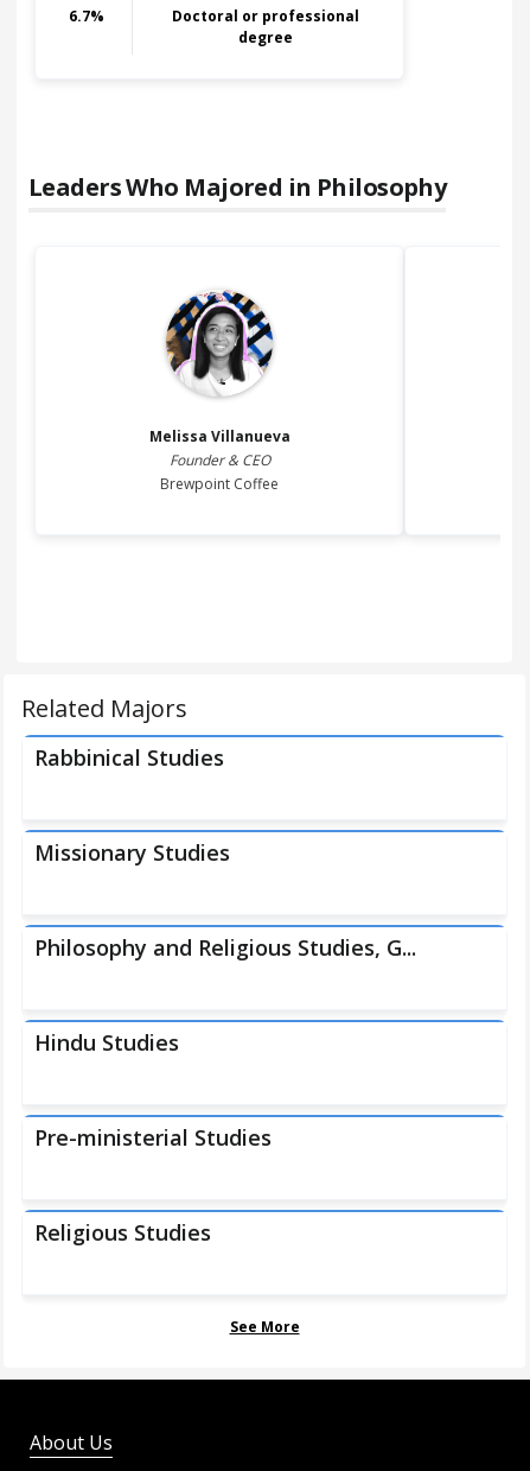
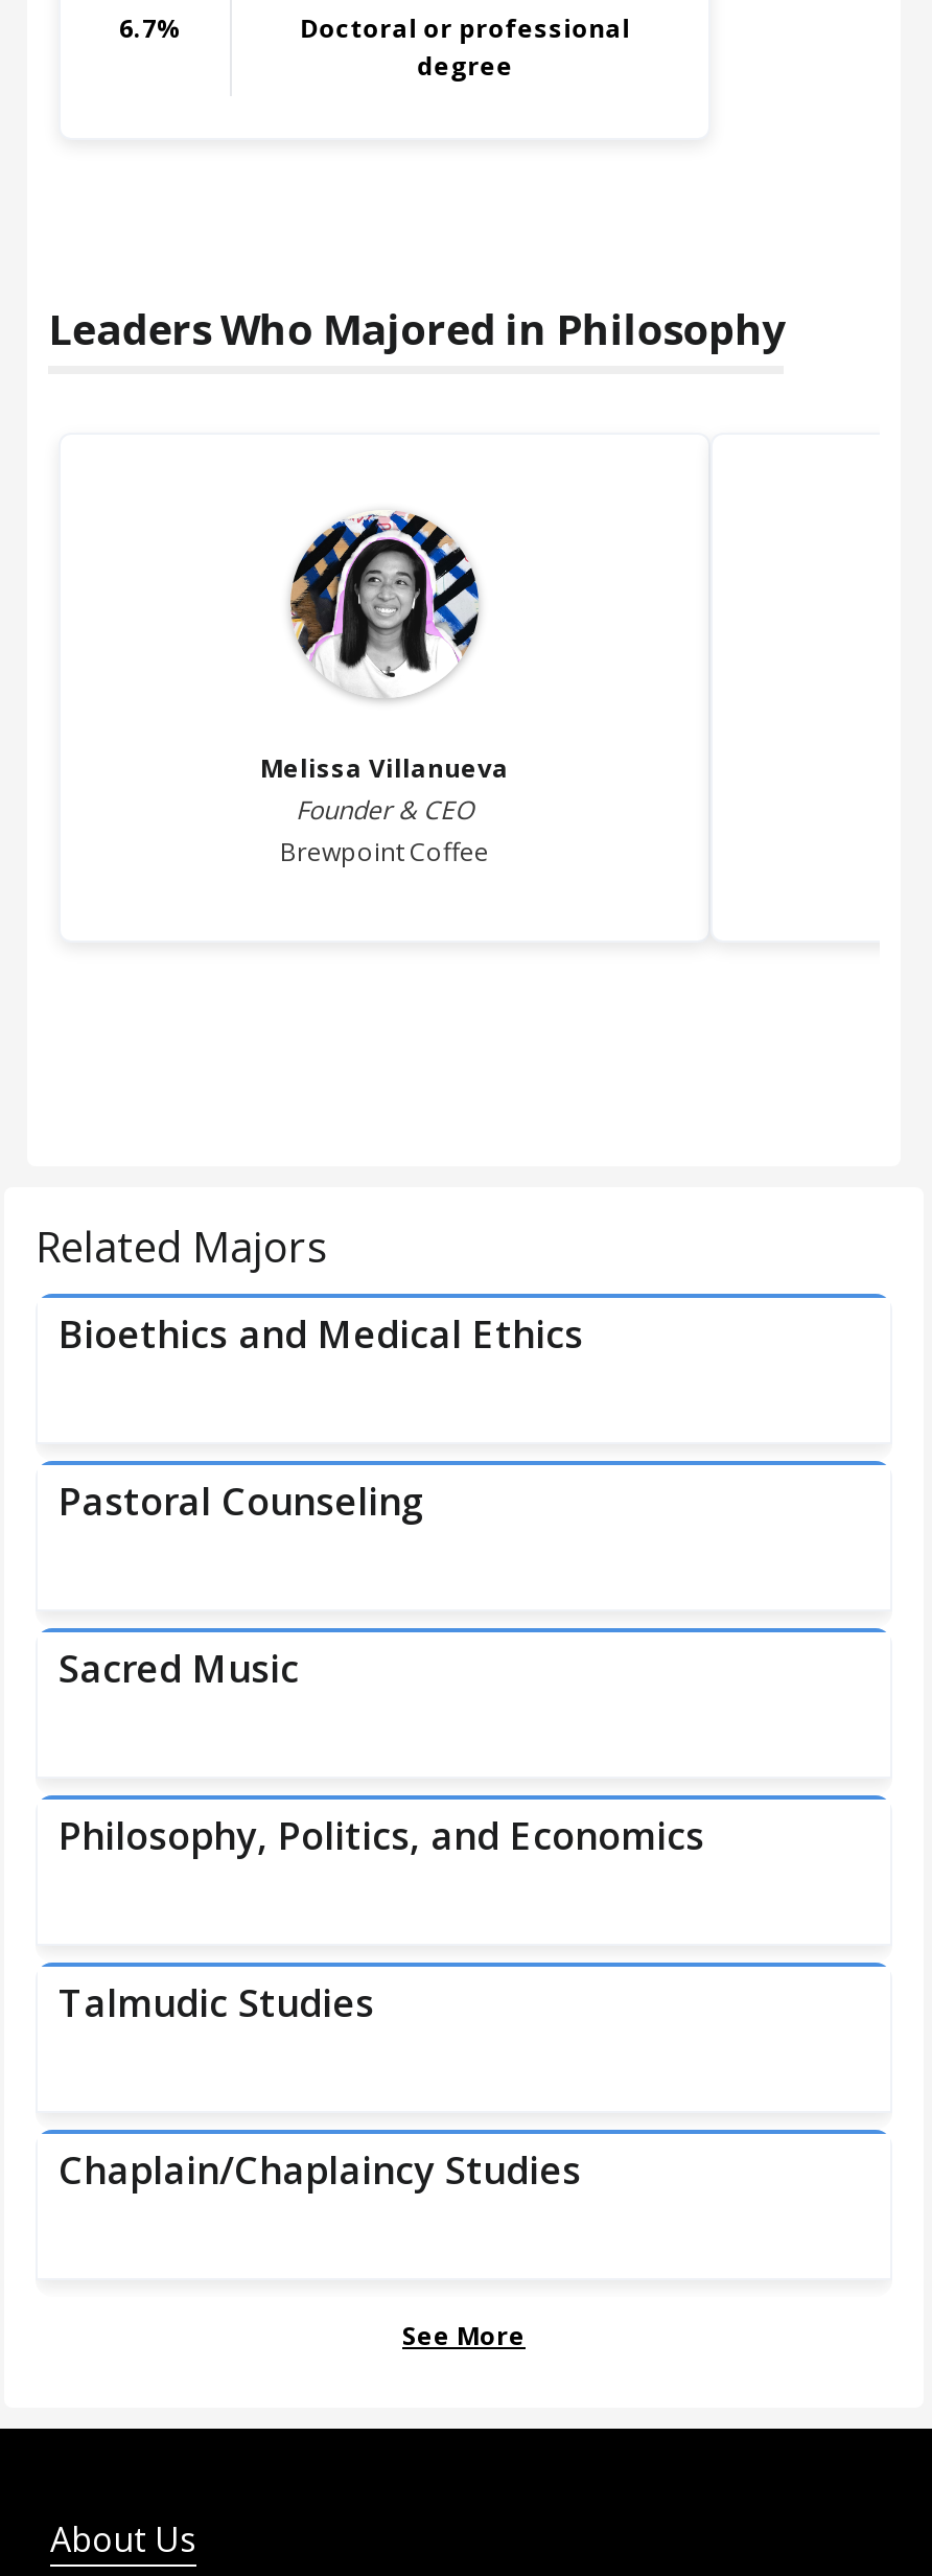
- Rabbinical Studies
+ Bioethics and Medical Ethics

- Missionary Studies
+ Pastoral Counseling

- Philosophy and Religious Studies, G...
+ Sacred Music

- Hindu Studies
+ Philosophy, Politics, and Economics

- Pre-ministerial Studies
+ Talmudic Studies

- Religious Studies
+ Chaplain/Chaplaincy Studies
